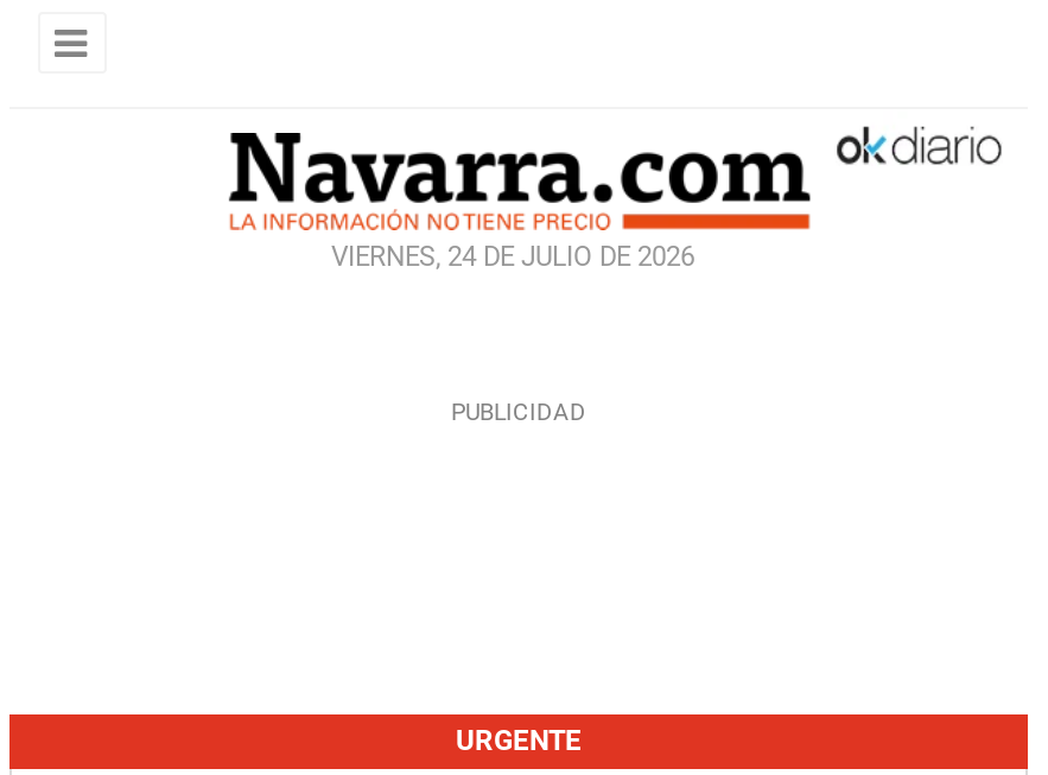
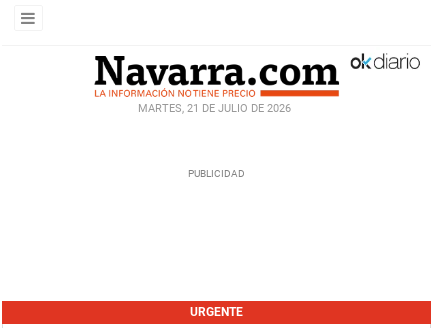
- VIERNES, 24 DE JULIO DE 2026
+ MARTES, 21 DE JULIO DE 2026
